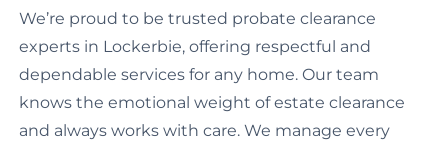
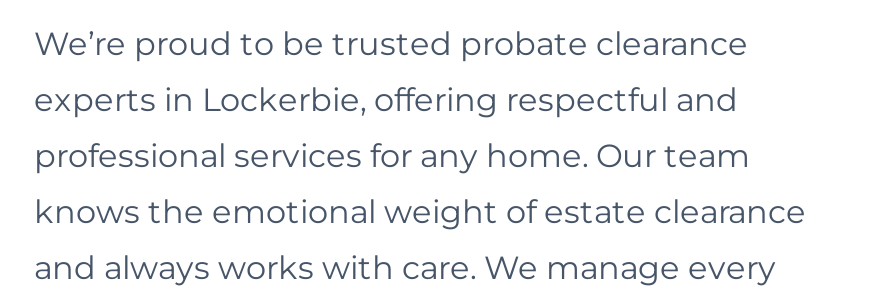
- dependable services for any home. Our team
+ professional services for any home. Our team
